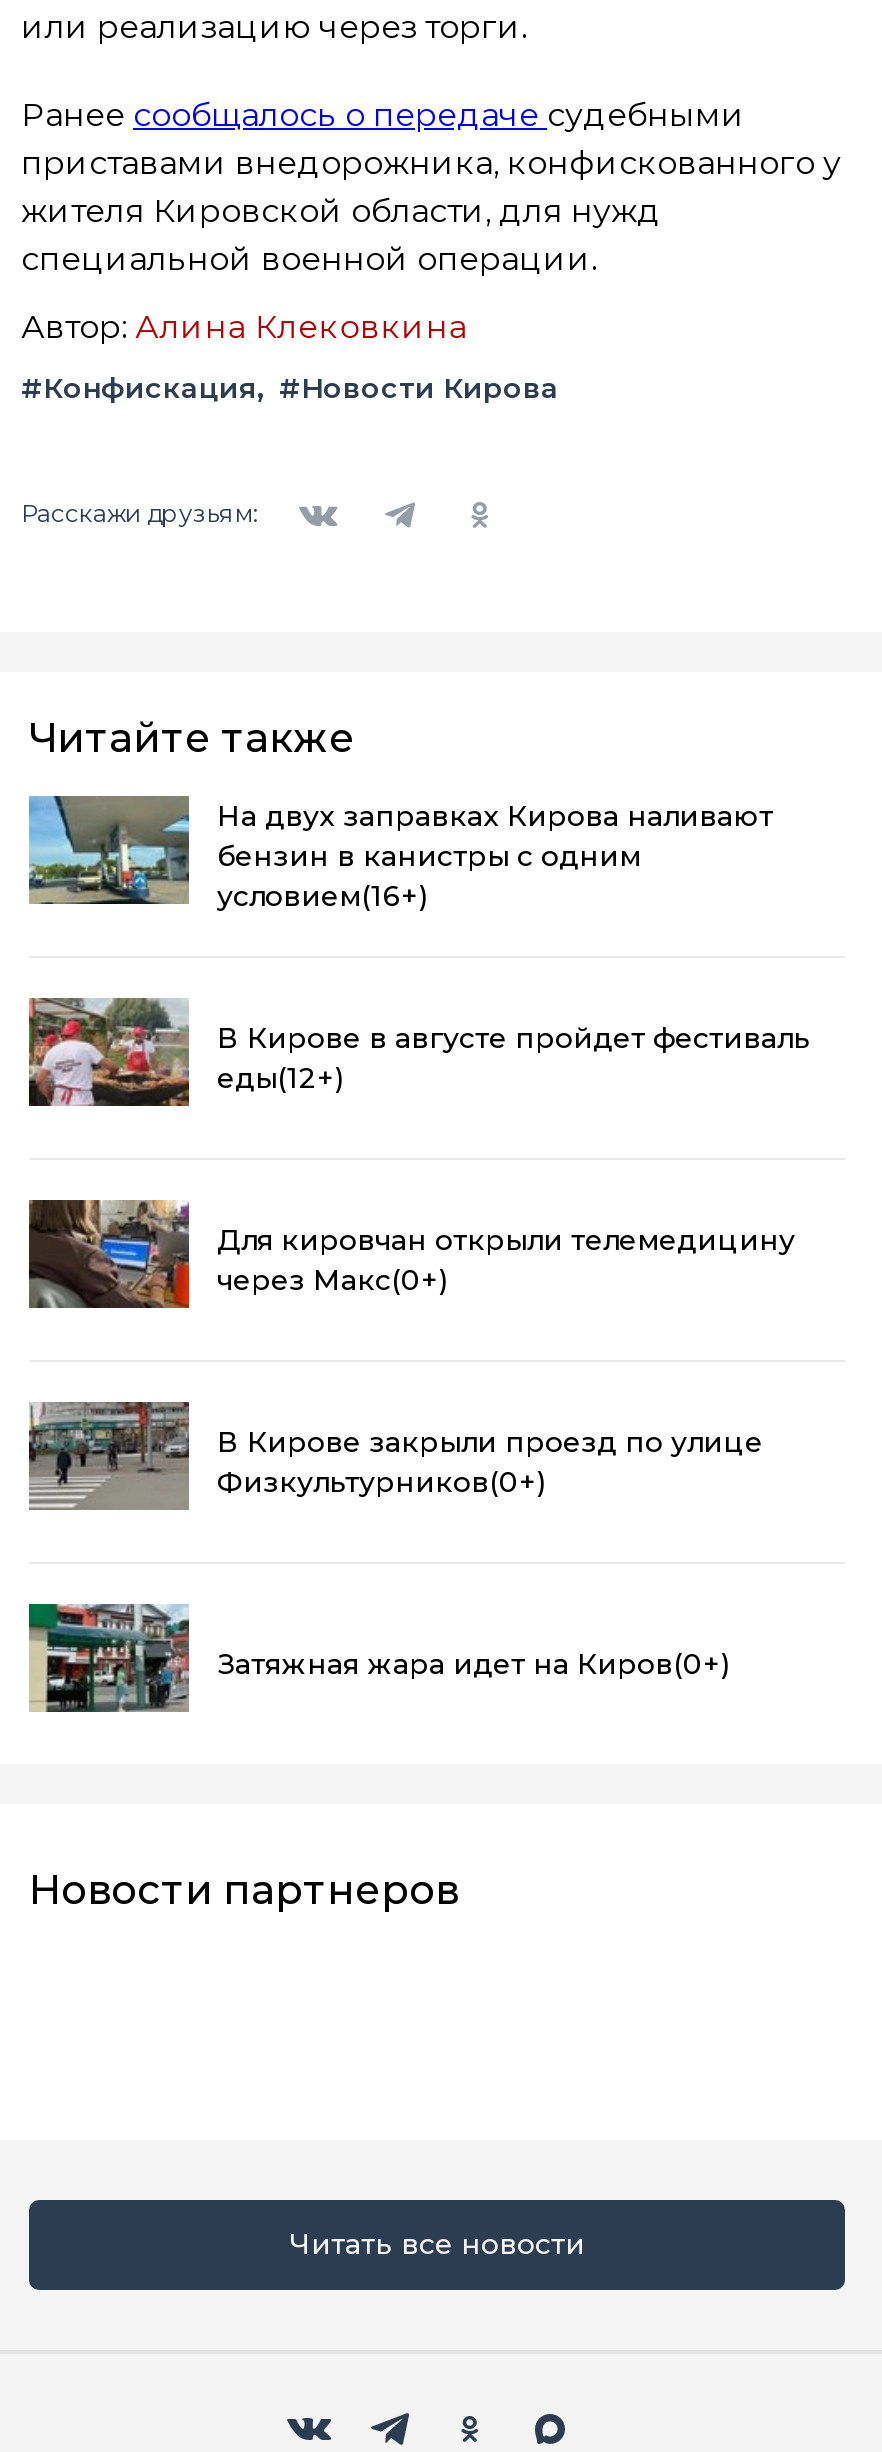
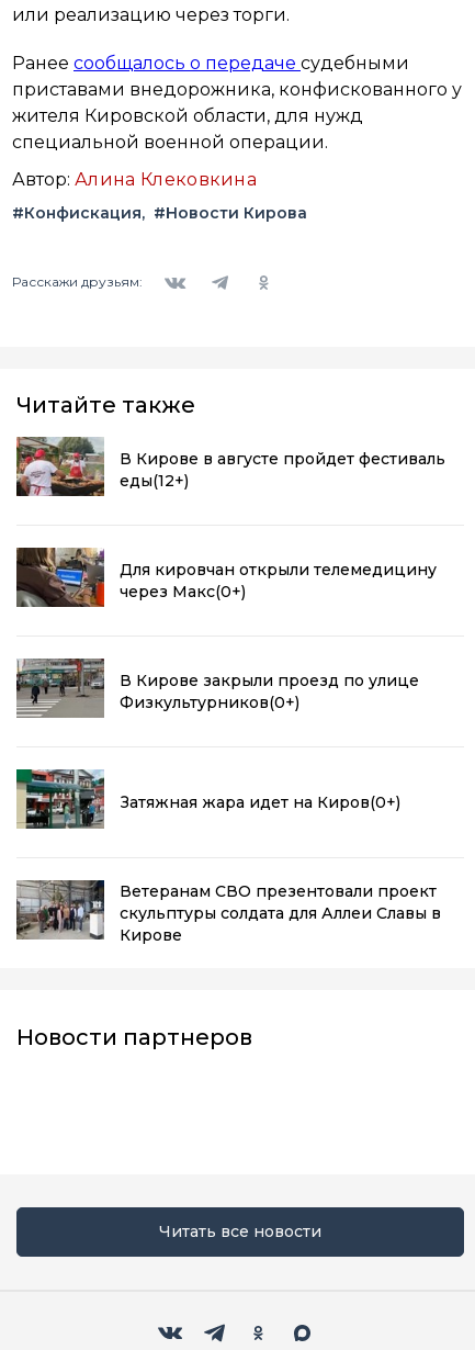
- [image]
- На двух заправках Кирова наливают
- бензин в канистры с одним
- условием(16+)

moved up: [image] | В Кирове в августе пройдет фестиваль | еды(12+) | Для кировчан открыли телемедицину | через Макс(0+) | В Кирове закрыли проезд по улице | Физкультурников(0+) | Затяжная жара идет на Киров(0+)

+ [image]
+ Ветеранам СВО презентовали проект
+ скульптуры солдата для Аллеи Славы в
+ Кирове
